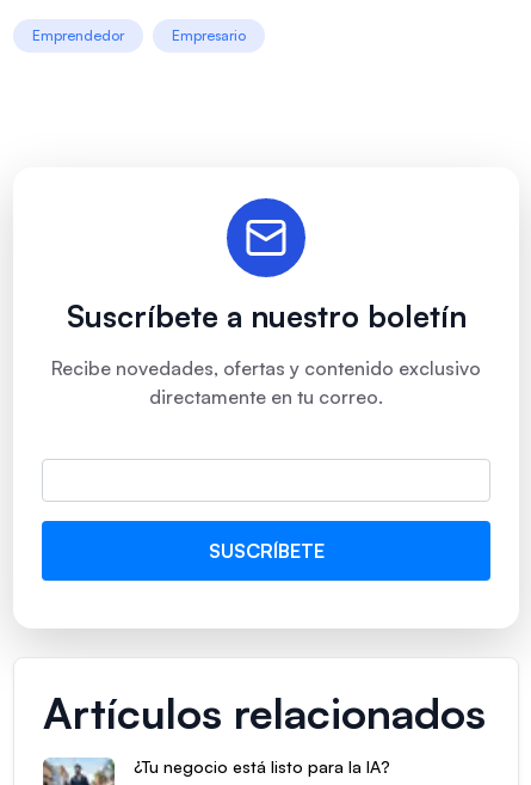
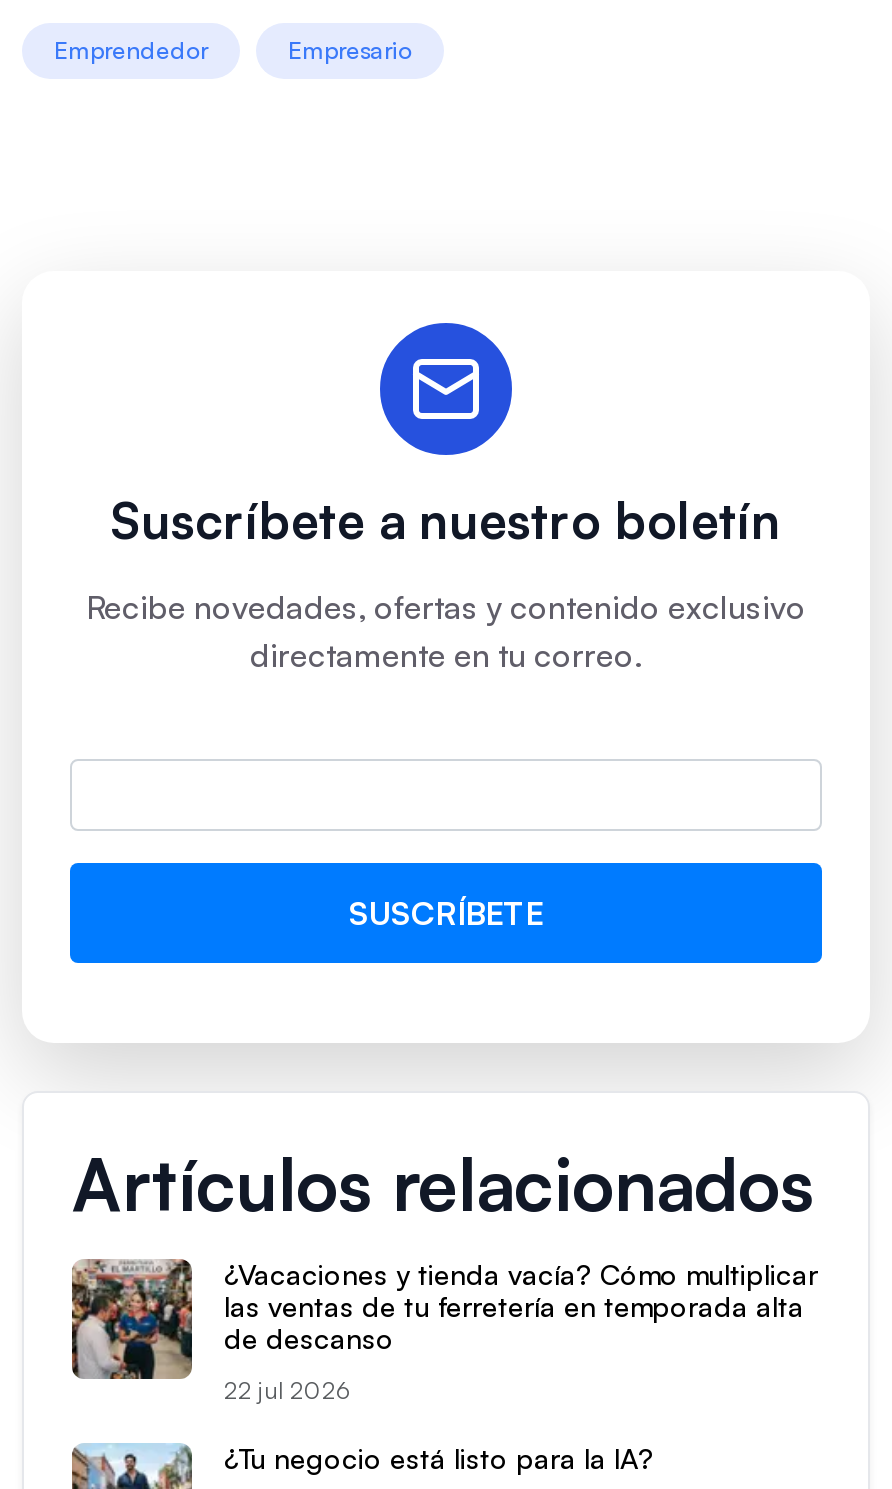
+ [image]
+ ¿Vacaciones y tienda vacía? Cómo multiplicar
+ las ventas de tu ferretería en temporada alta
+ de descanso
+ 22 jul 2026
